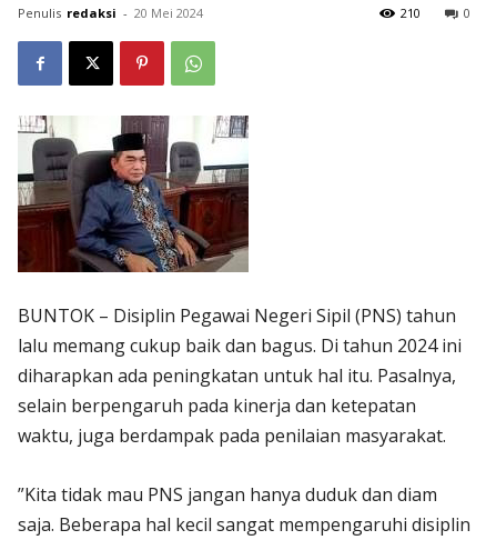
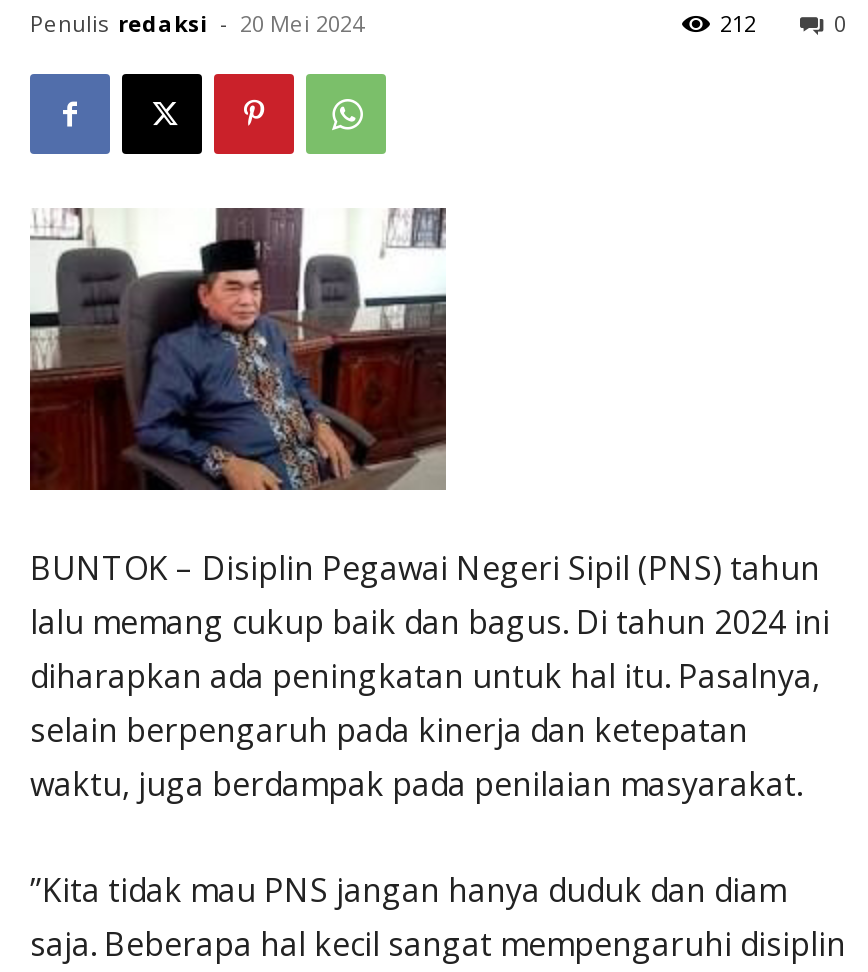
- 210
+ 212
